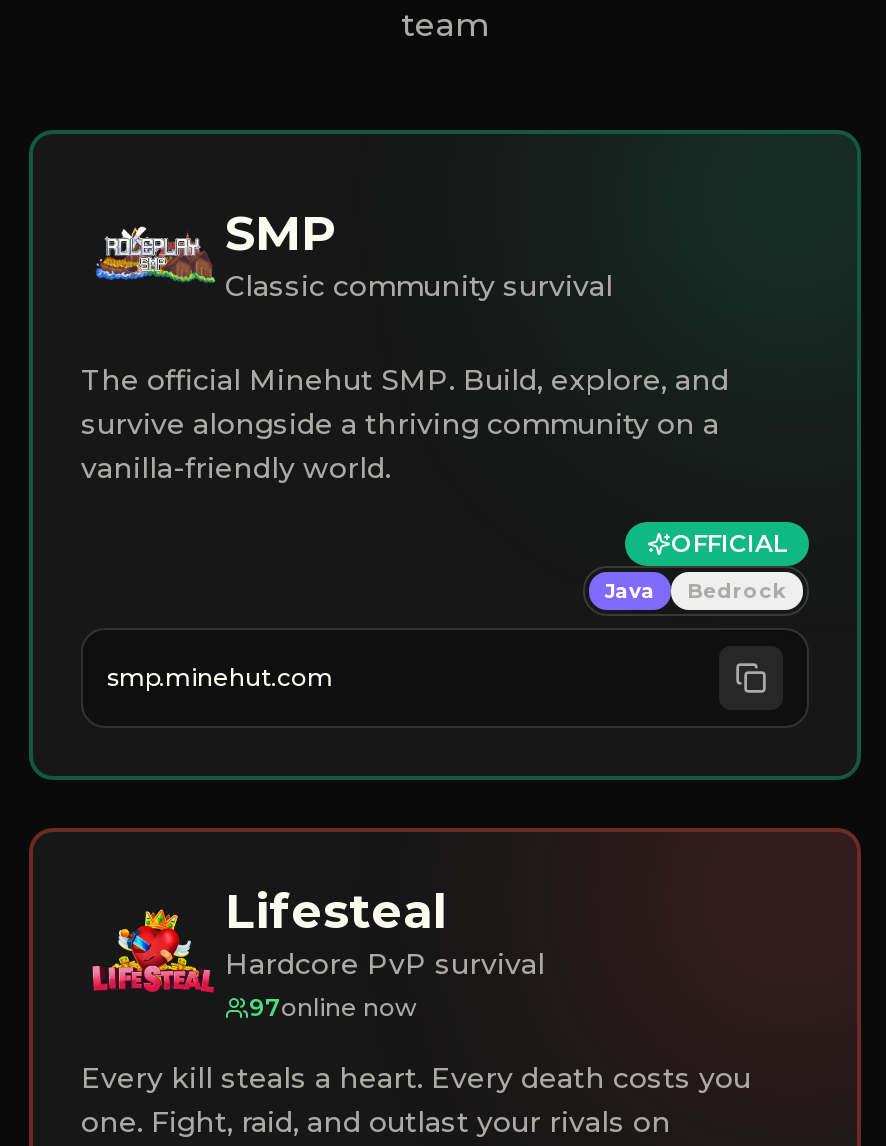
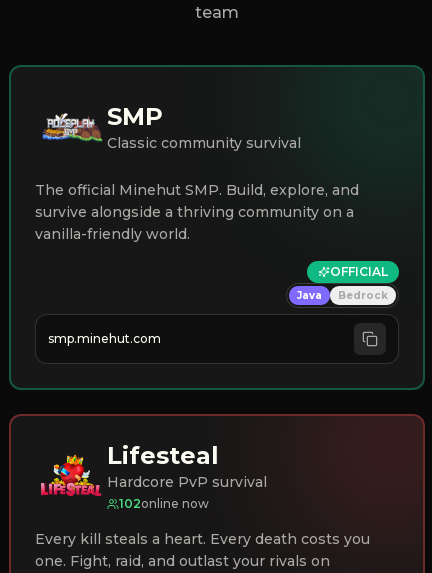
- 97online now
+ 102online now
